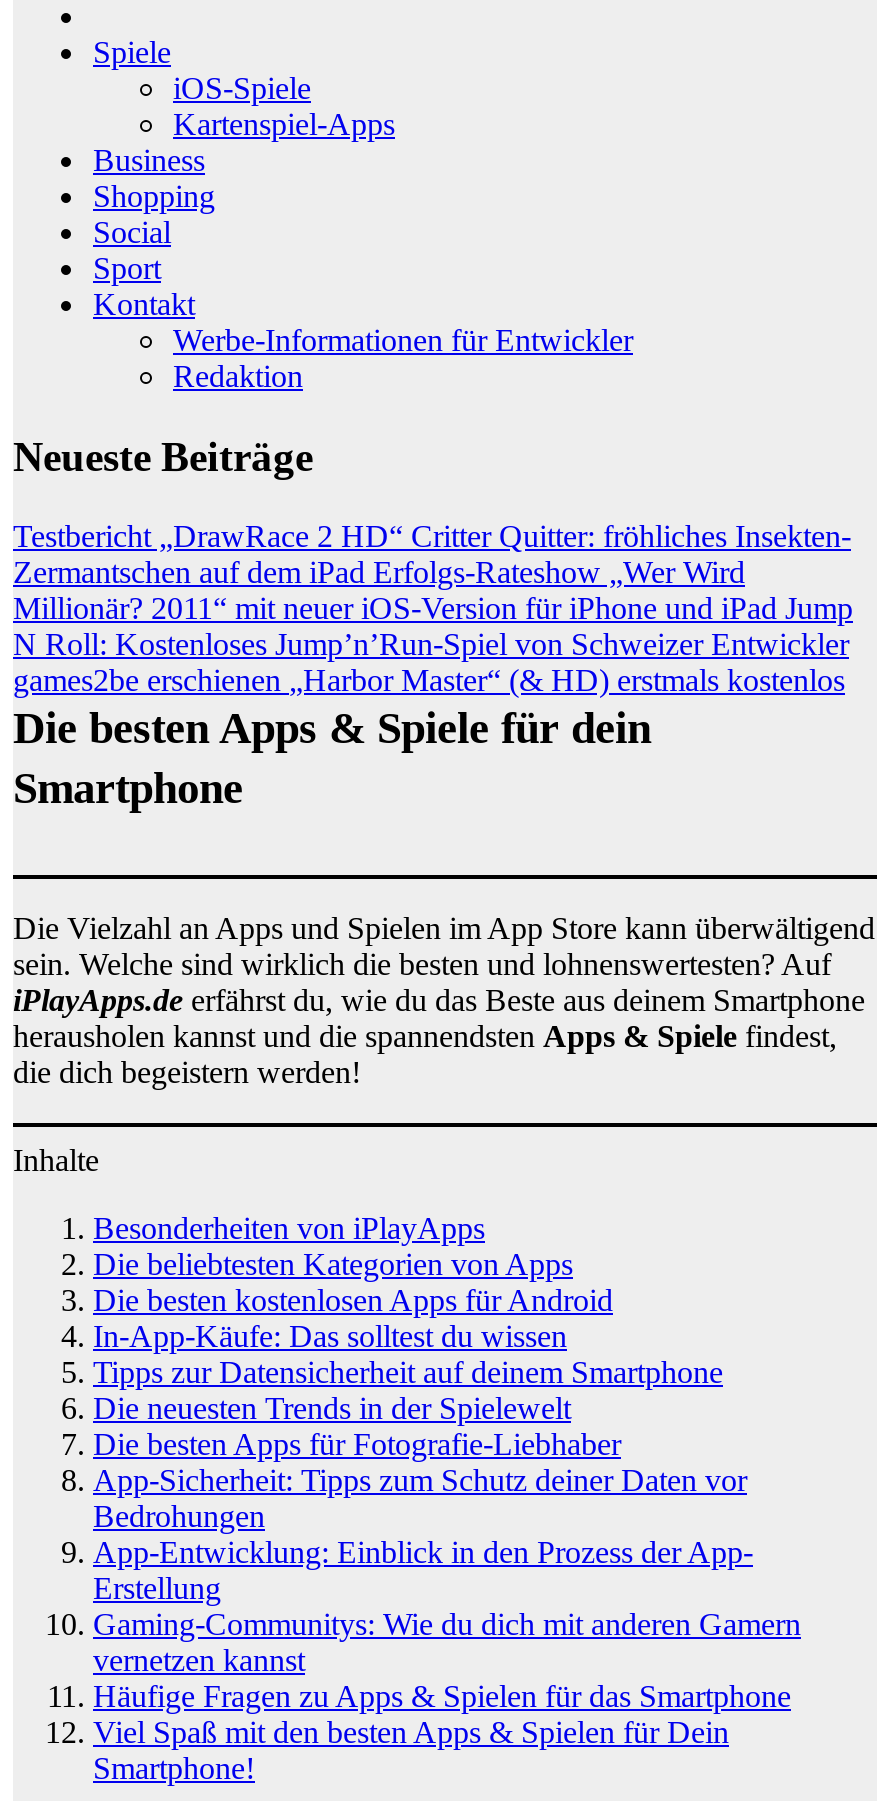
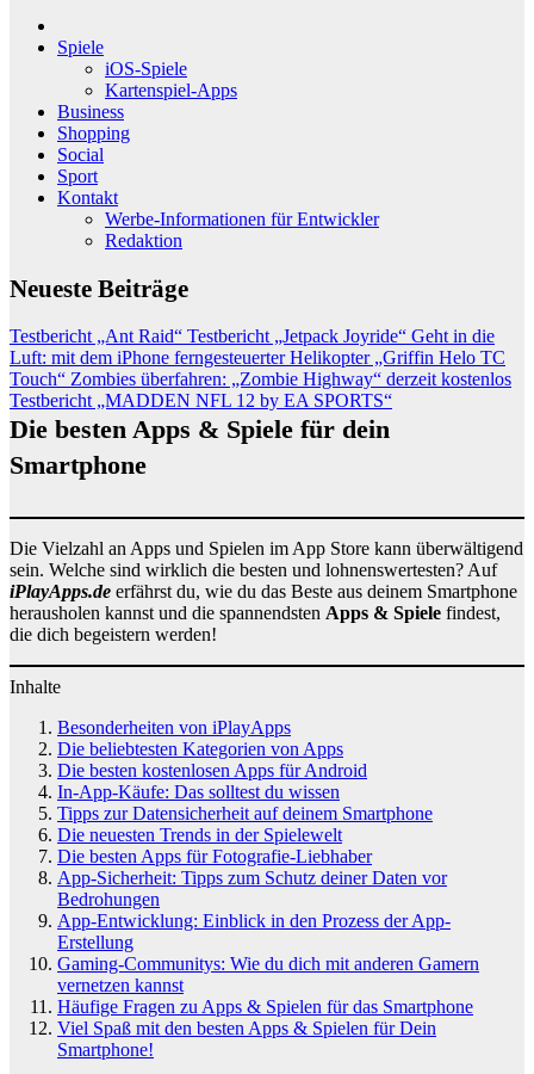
- Testbericht „DrawRace 2 HD“ Critter Quitter: fröhliches Insekten-
- Zermantschen auf dem iPad Erfolgs-Rateshow „Wer Wird
- Millionär? 2011“ mit neuer iOS-Version für iPhone und iPad Jump
- N Roll: Kostenloses Jump’n’Run-Spiel von Schweizer Entwickler
- games2be erschienen „Harbor Master“ (& HD) erstmals kostenlos
+ Testbericht „Ant Raid“ Testbericht „Jetpack Joyride“ Geht in die
+ Luft: mit dem iPhone ferngesteuerter Helikopter „Griffin Helo TC
+ Touch“ Zombies überfahren: „Zombie Highway“ derzeit kostenlos
+ Testbericht „MADDEN NFL 12 by EA SPORTS“
